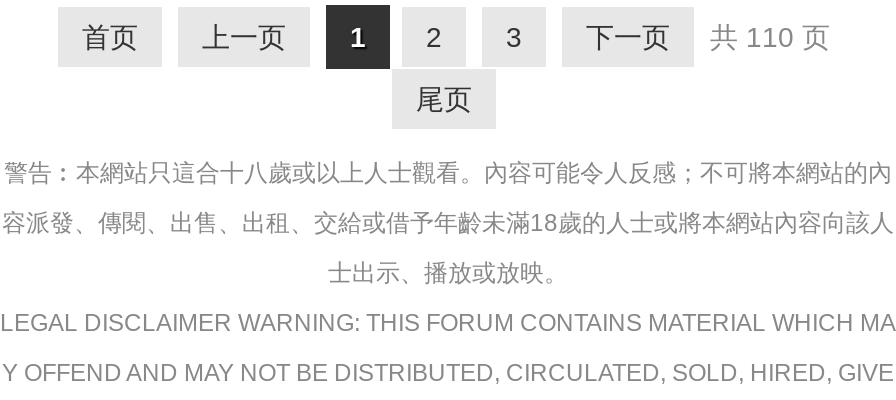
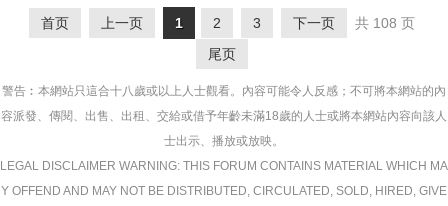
- 首页 上一页 1 2 3 下一页 共 110 页
+ 首页 上一页 1 2 3 下一页 共 108 页
